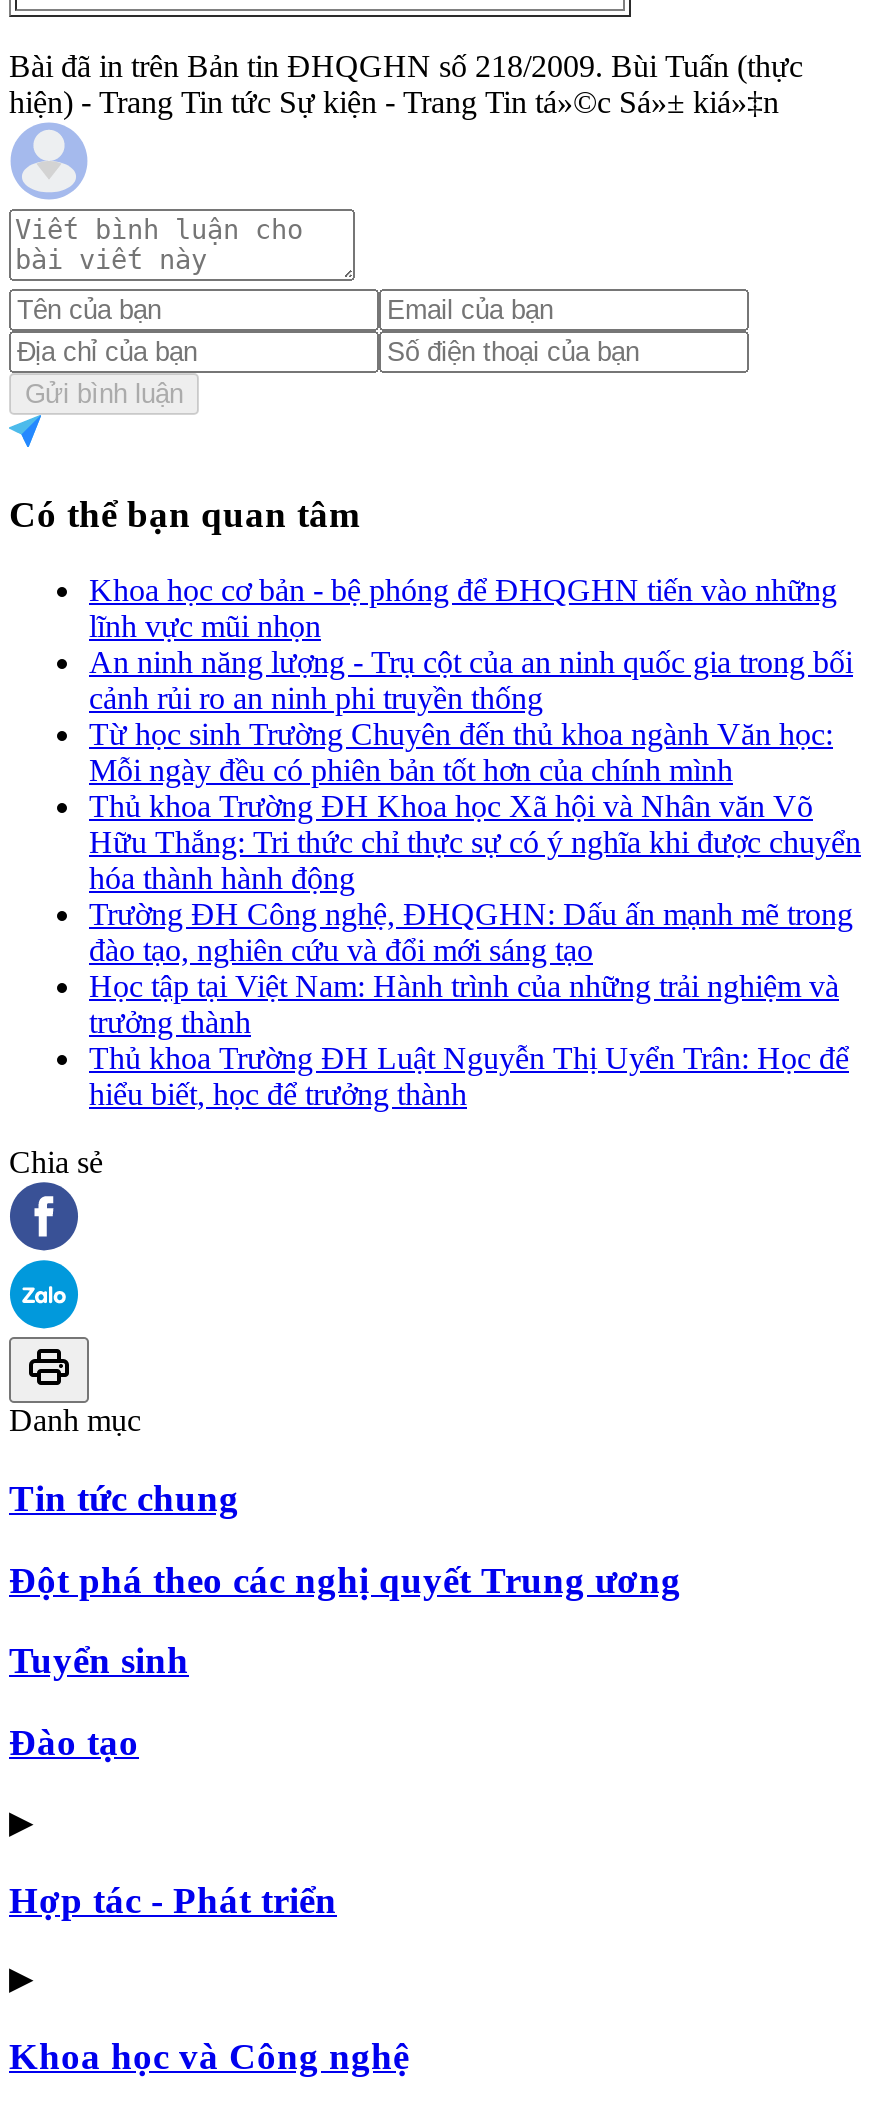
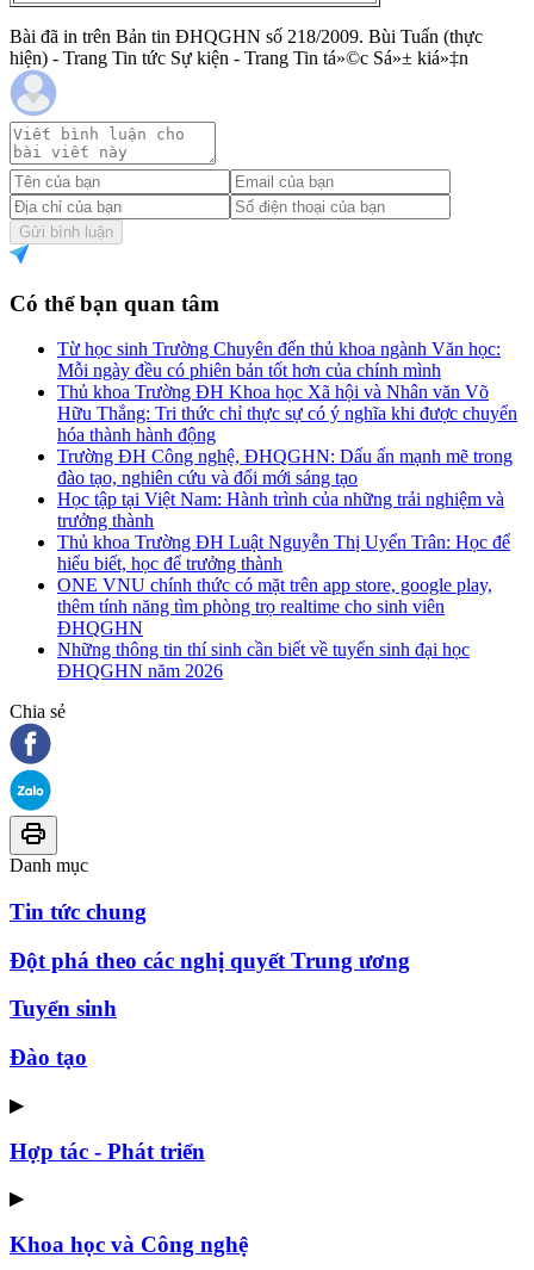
- Khoa học cơ bản - bệ phóng để ĐHQGHN tiến vào những
- lĩnh vực mũi nhọn
- An ninh năng lượng - Trụ cột của an ninh quốc gia trong bối
- cảnh rủi ro an ninh phi truyền thống

moved up: Từ học sinh Trường Chuyên đến thủ khoa ngành Văn học: | Mỗi ngày đều có phiên bản tốt hơn của chính mình | Thủ khoa Trường ĐH Khoa học Xã hội và Nhân văn Võ | ... | Thủ khoa Trường ĐH Luật Nguyễn Thị Uyển Trân: Học để | hiểu biết, học để trưởng thành

+ ONE VNU chính thức có mặt trên app store, google play,
+ thêm tính năng tìm phòng trọ realtime cho sinh viên
+ ĐHQGHN
+ Những thông tin thí sinh cần biết về tuyển sinh đại học
+ ĐHQGHN năm 2026
